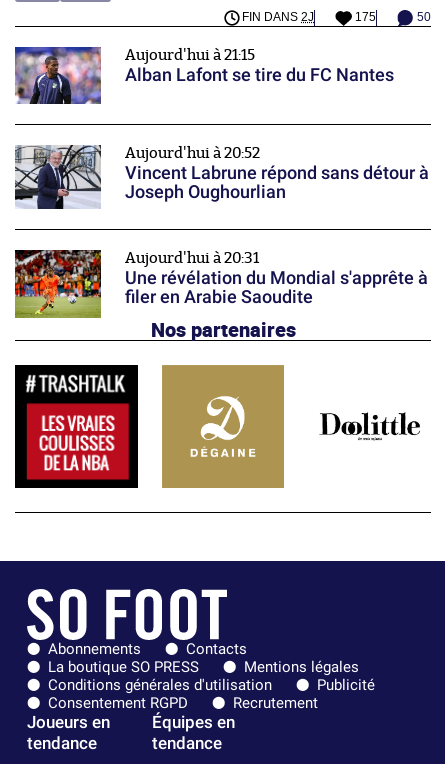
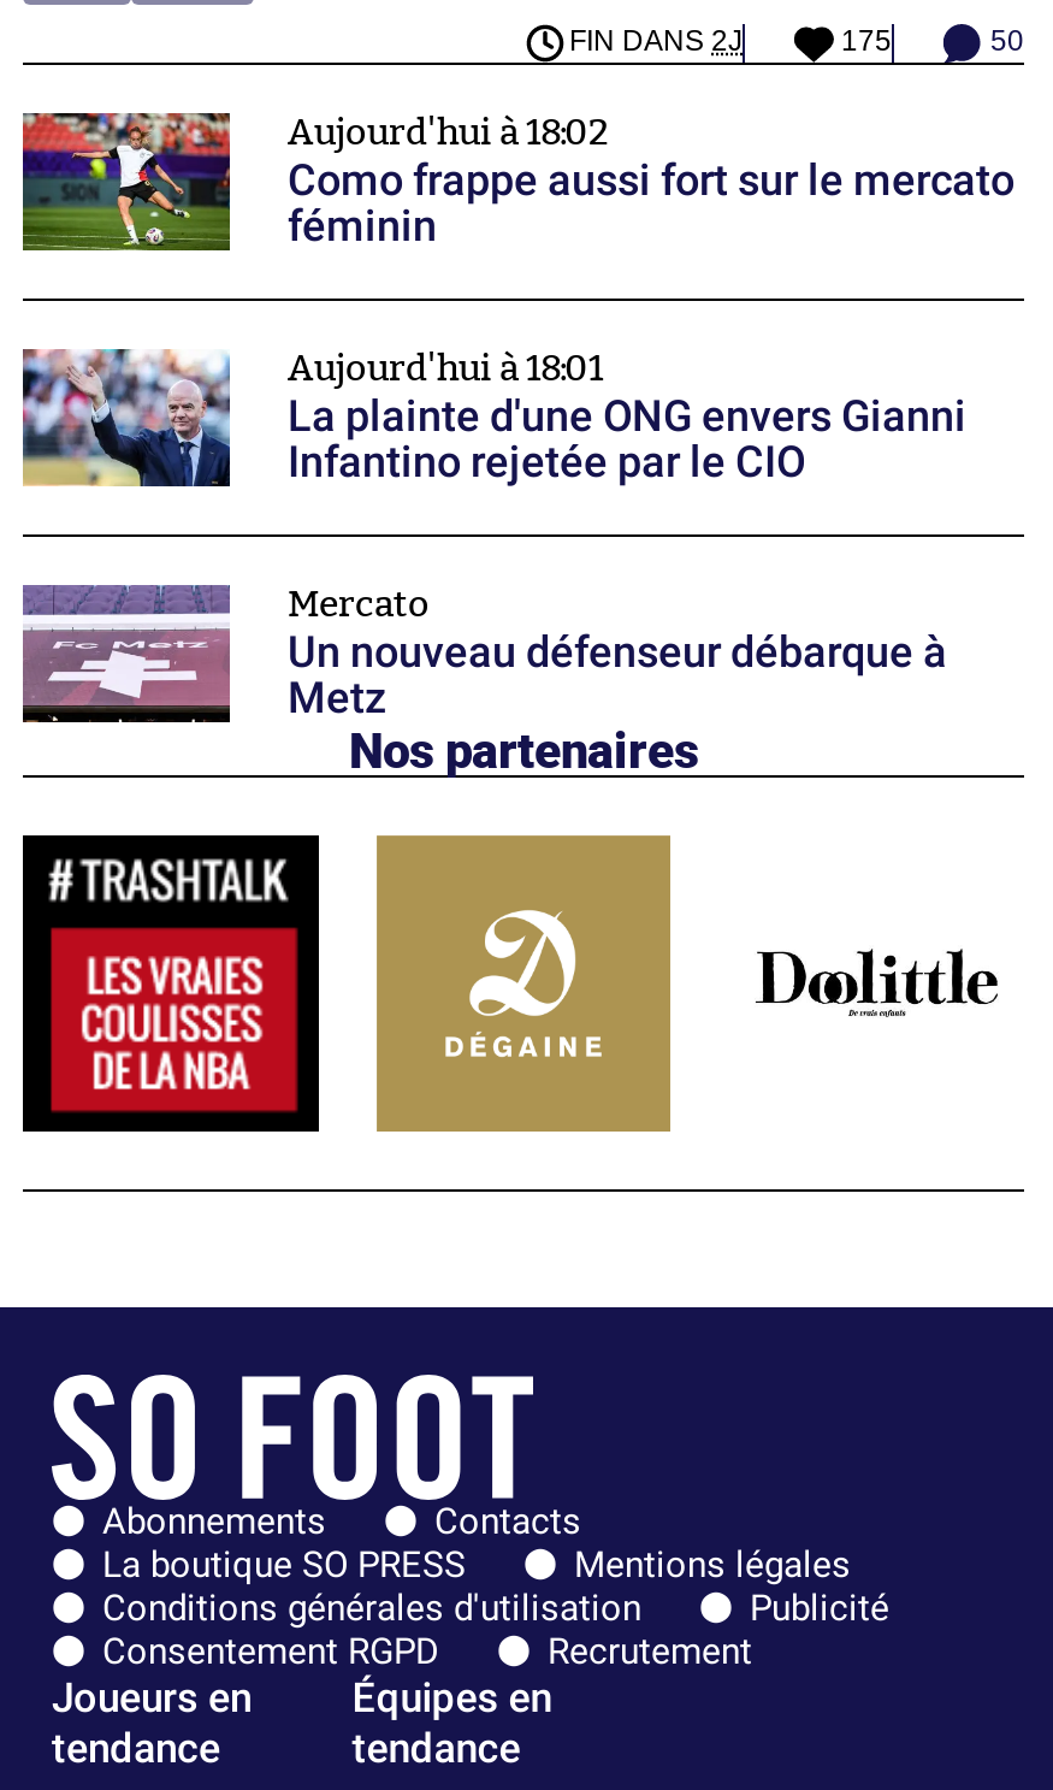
- [image]
- Aujourd'hui à 21:15
- Alban Lafont se tire du FC Nantes
+ [image]
+ Aujourd'hui à 18:02
+ Como frappe aussi fort sur le mercato
+ féminin

- [image]
- Aujourd'hui à 20:52
- Vincent Labrune répond sans détour à
- Joseph Oughourlian
+ [image]
+ Aujourd'hui à 18:01
+ La plainte d'une ONG envers Gianni
+ Infantino rejetée par le CIO

- [image]
- Aujourd'hui à 20:31
- Une révélation du Mondial s'apprête à
- filer en Arabie Saoudite
+ [image]
+ Mercato
+ Un nouveau défenseur débarque à
+ Metz
